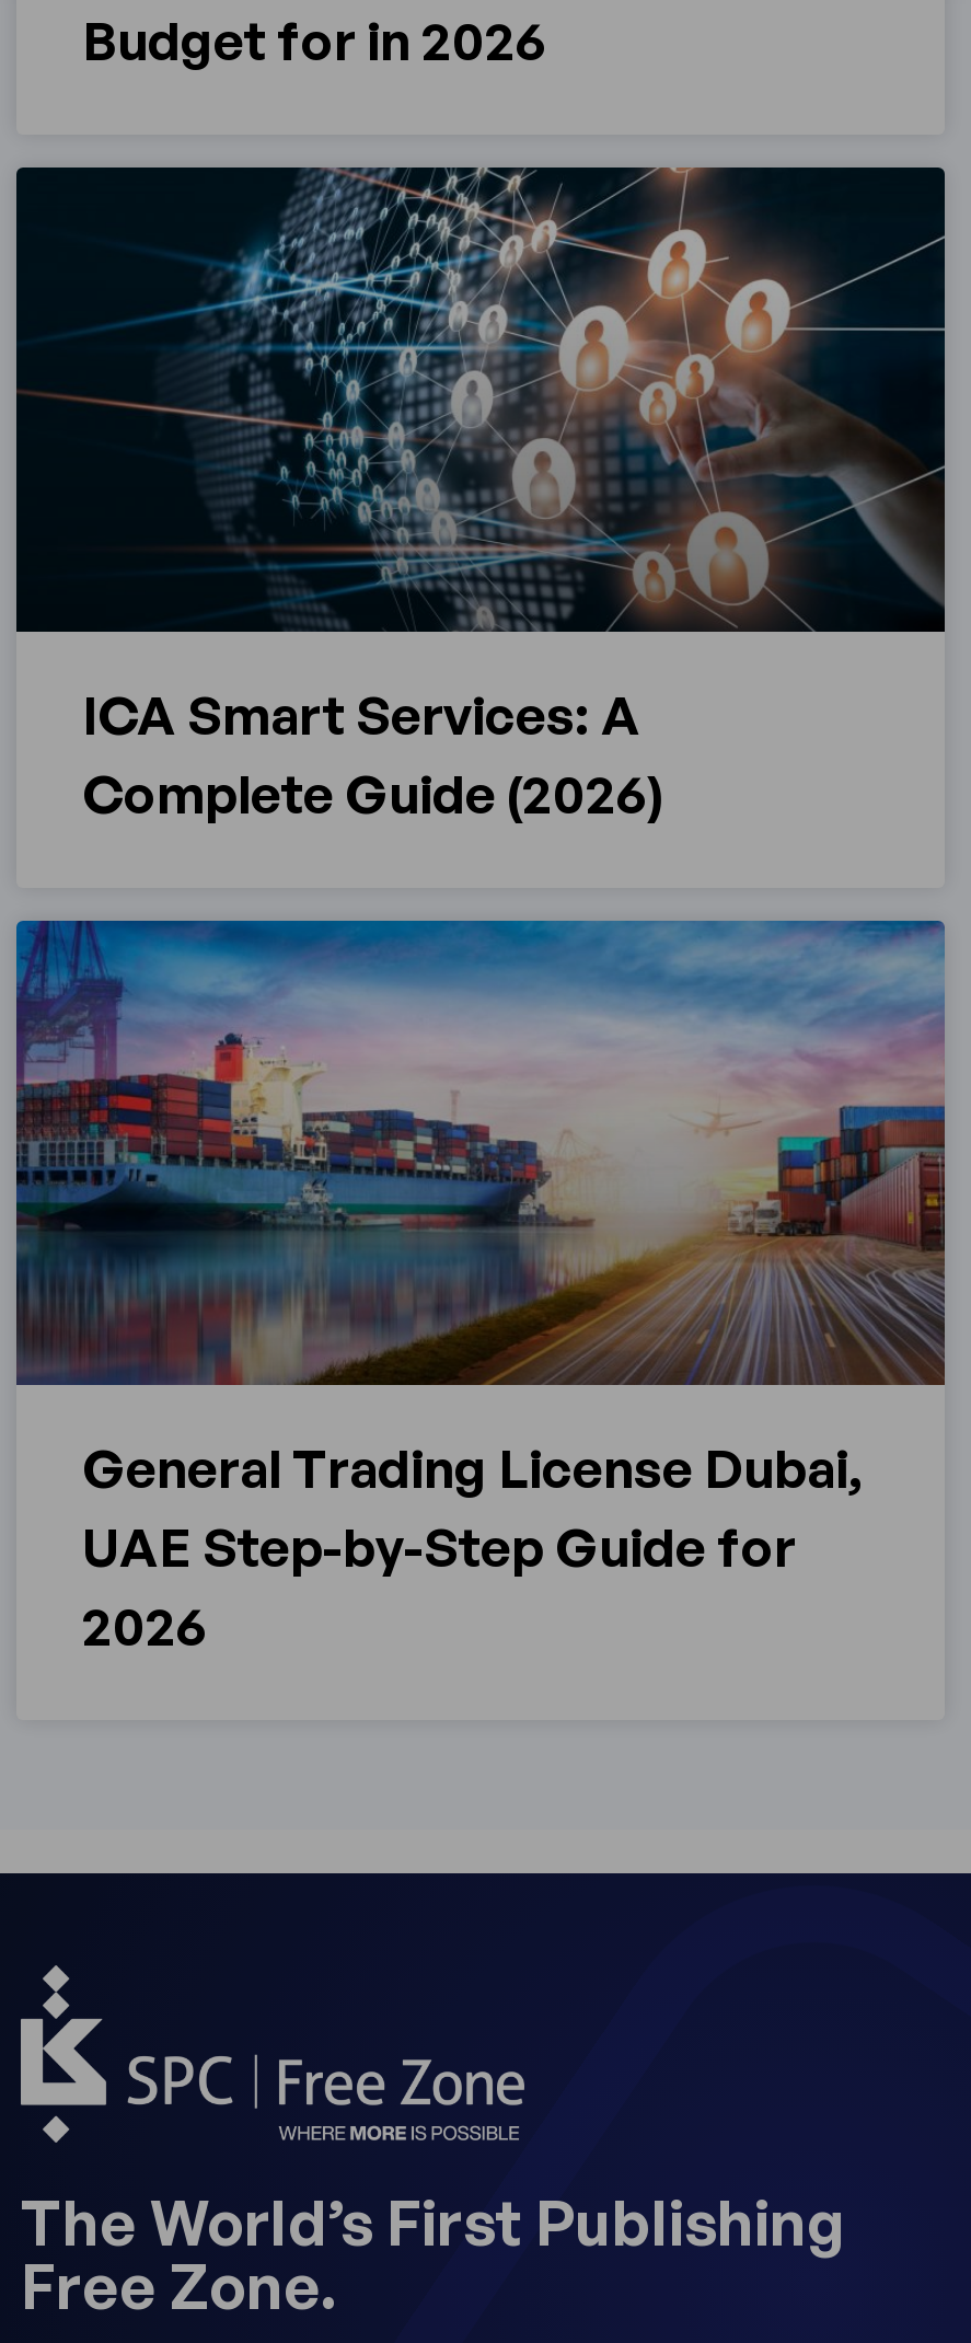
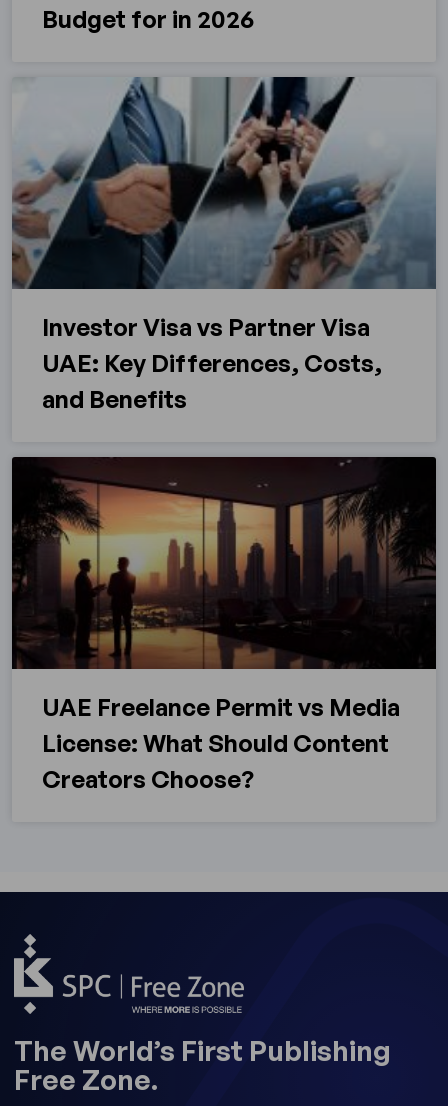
- [image]
- ICA Smart Services: A
- Complete Guide (2026)
+ [image]
+ Investor Visa vs Partner Visa
+ UAE: Key Differences, Costs,
+ and Benefits

- [image]
- General Trading License Dubai,
- UAE Step-by-Step Guide for
- 2026
+ [image]
+ UAE Freelance Permit vs Media
+ License: What Should Content
+ Creators Choose?
